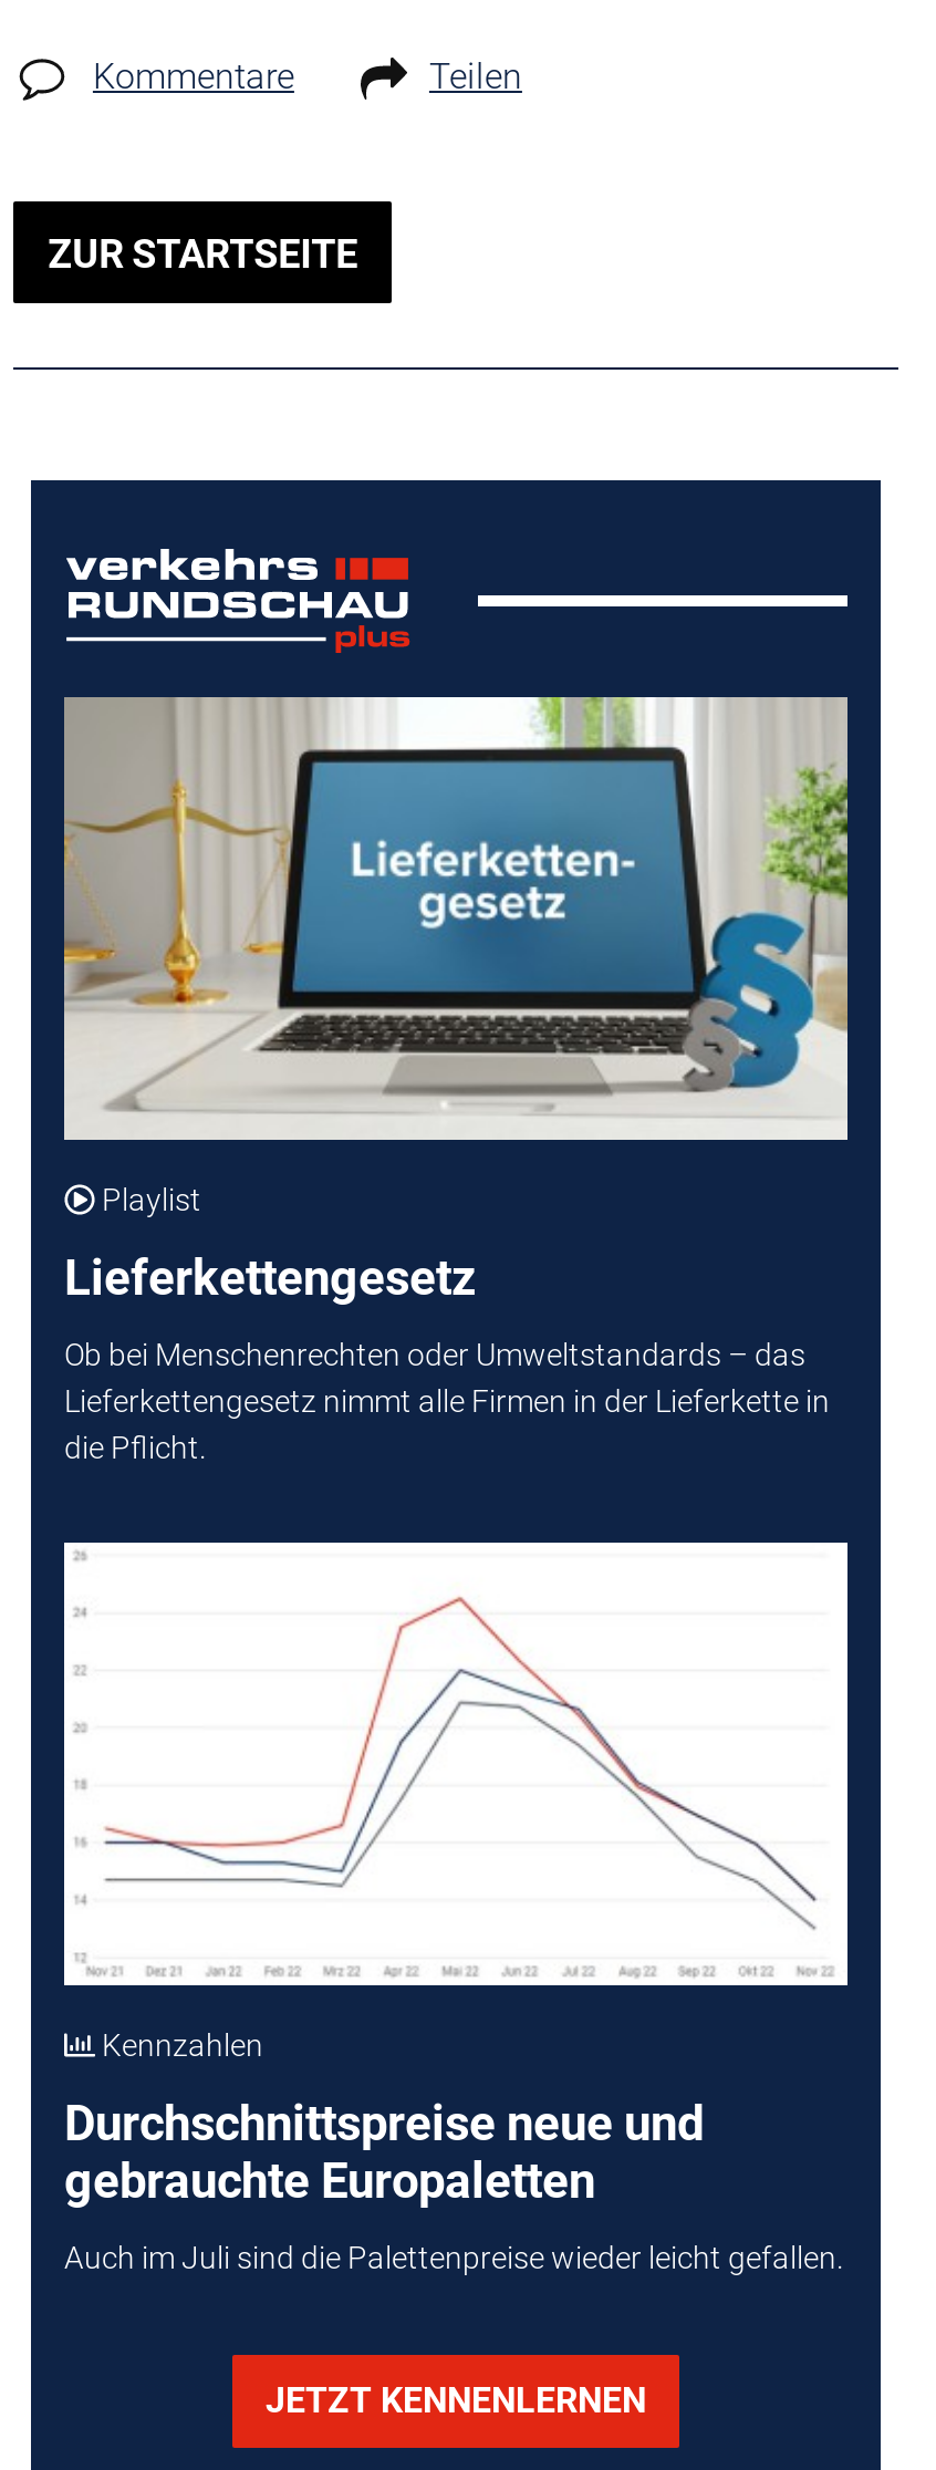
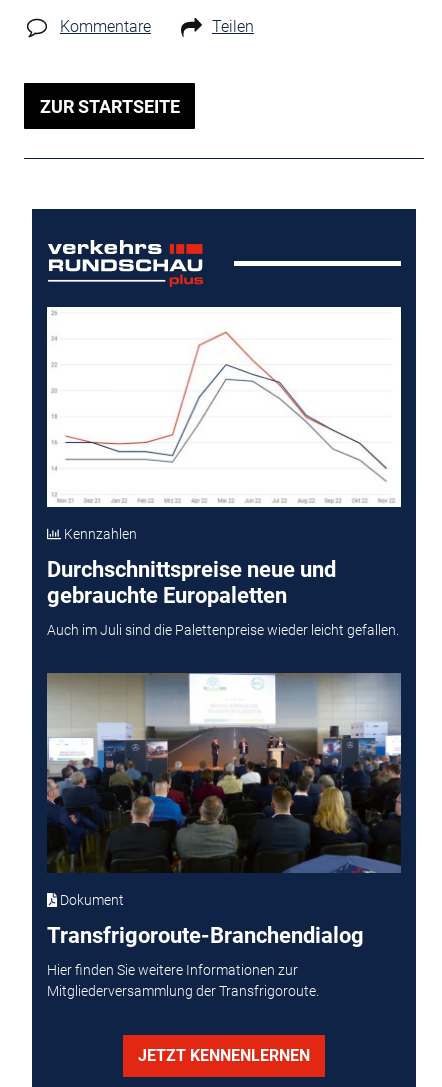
- [image]
- Playlist
- Lieferkettengesetz
- Ob bei Menschenrechten oder Umweltstandards – das
- Lieferkettengesetz nimmt alle Firmen in der Lieferkette in
- die Pflicht.

moved up: Kennzahlen | Durchschnittspreise neue und | gebrauchte Europaletten | Auch im Juli sind die Palettenpreise wieder leicht gefallen.

+ [image]
+ Dokument
+ Transfrigoroute-Branchendialog
+ Hier finden Sie weitere Informationen zur
+ Mitgliederversammlung der Transfrigoroute.
